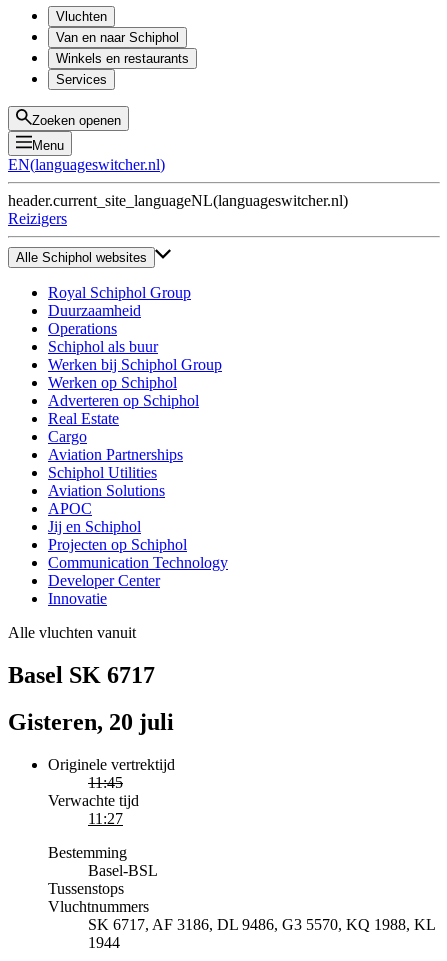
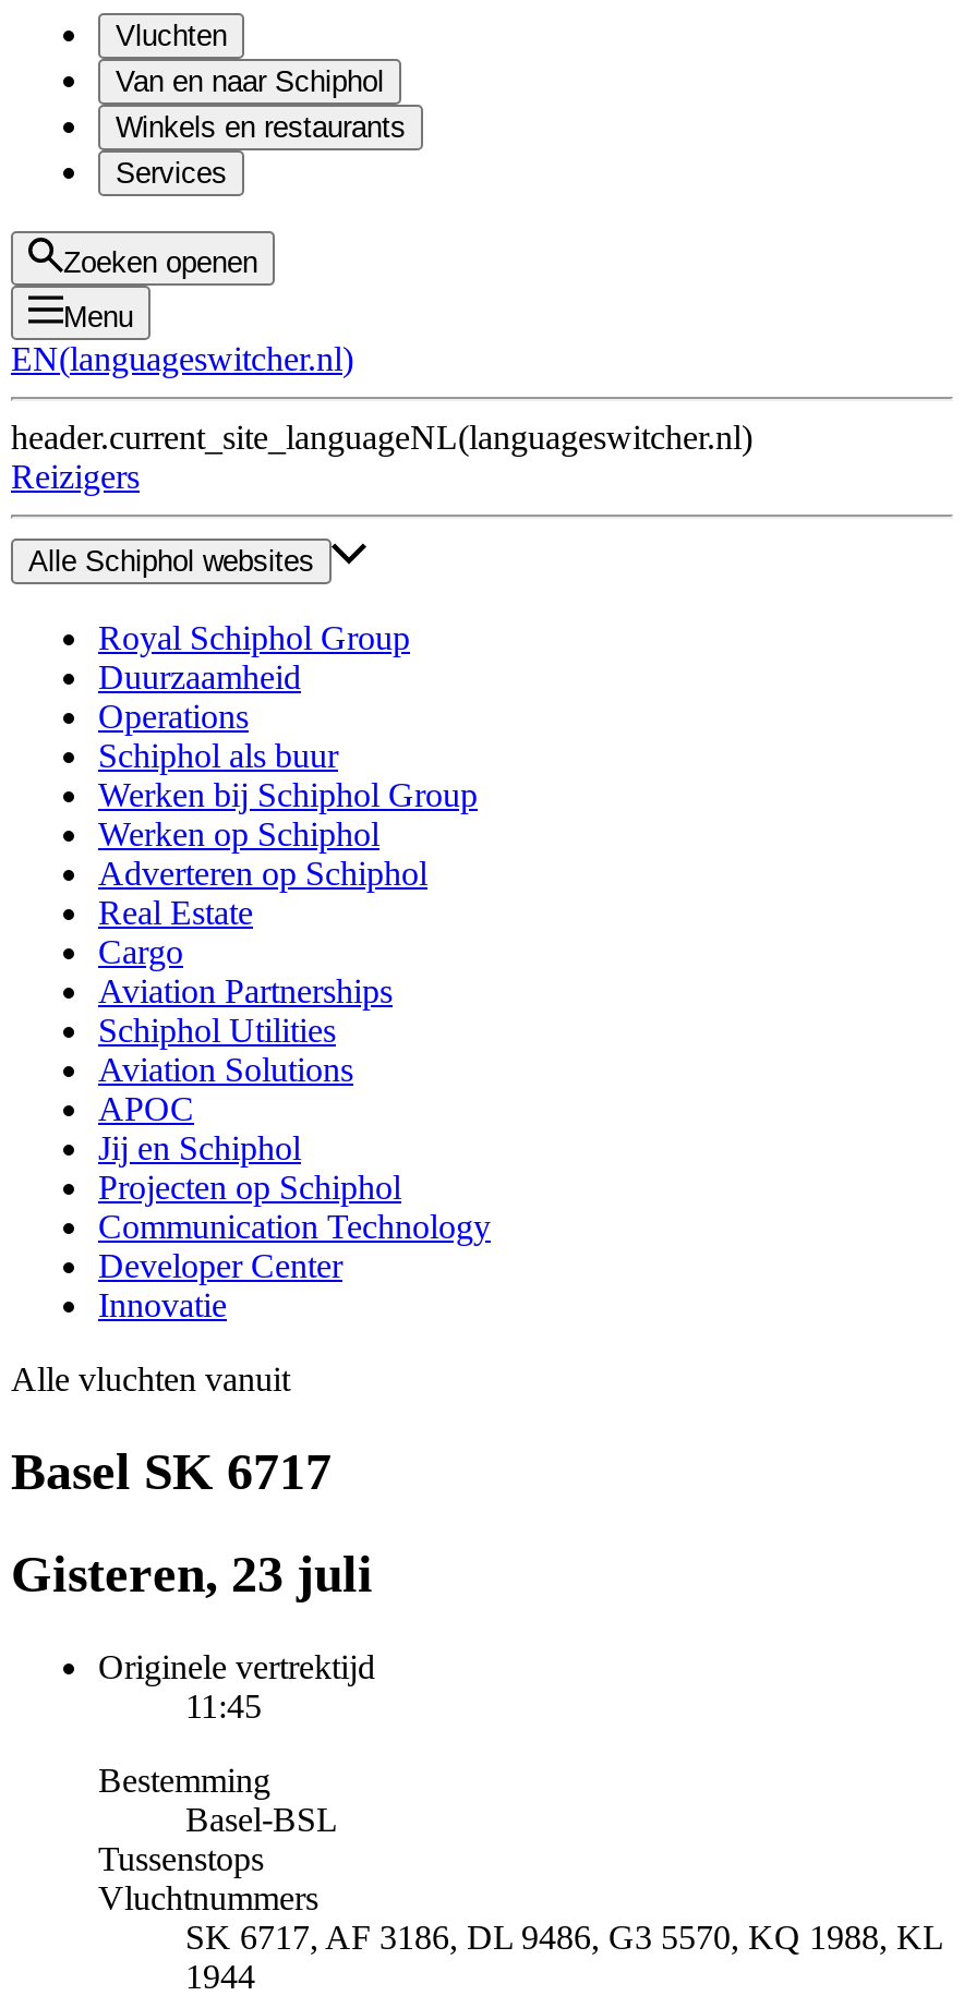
- Gisteren, 20 juli
+ Gisteren, 23 juli

- Verwachte tijd
- 11:27
